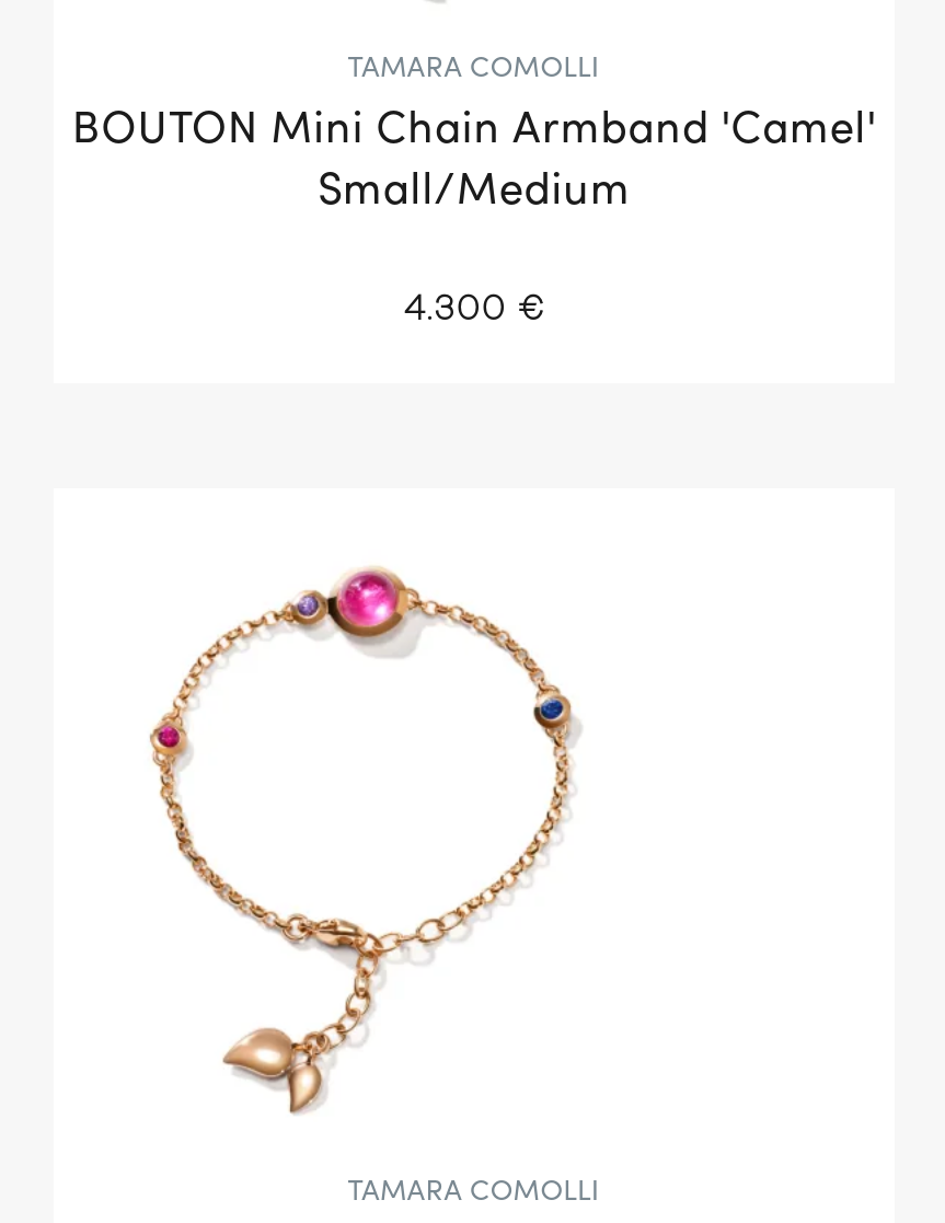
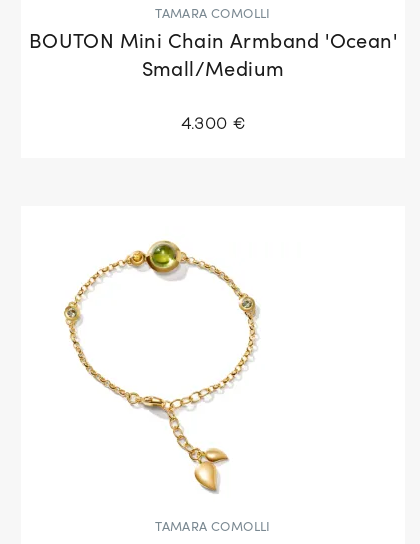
- BOUTON Mini Chain Armband 'Camel'
+ BOUTON Mini Chain Armband 'Ocean'

- [image]
+ [image]
